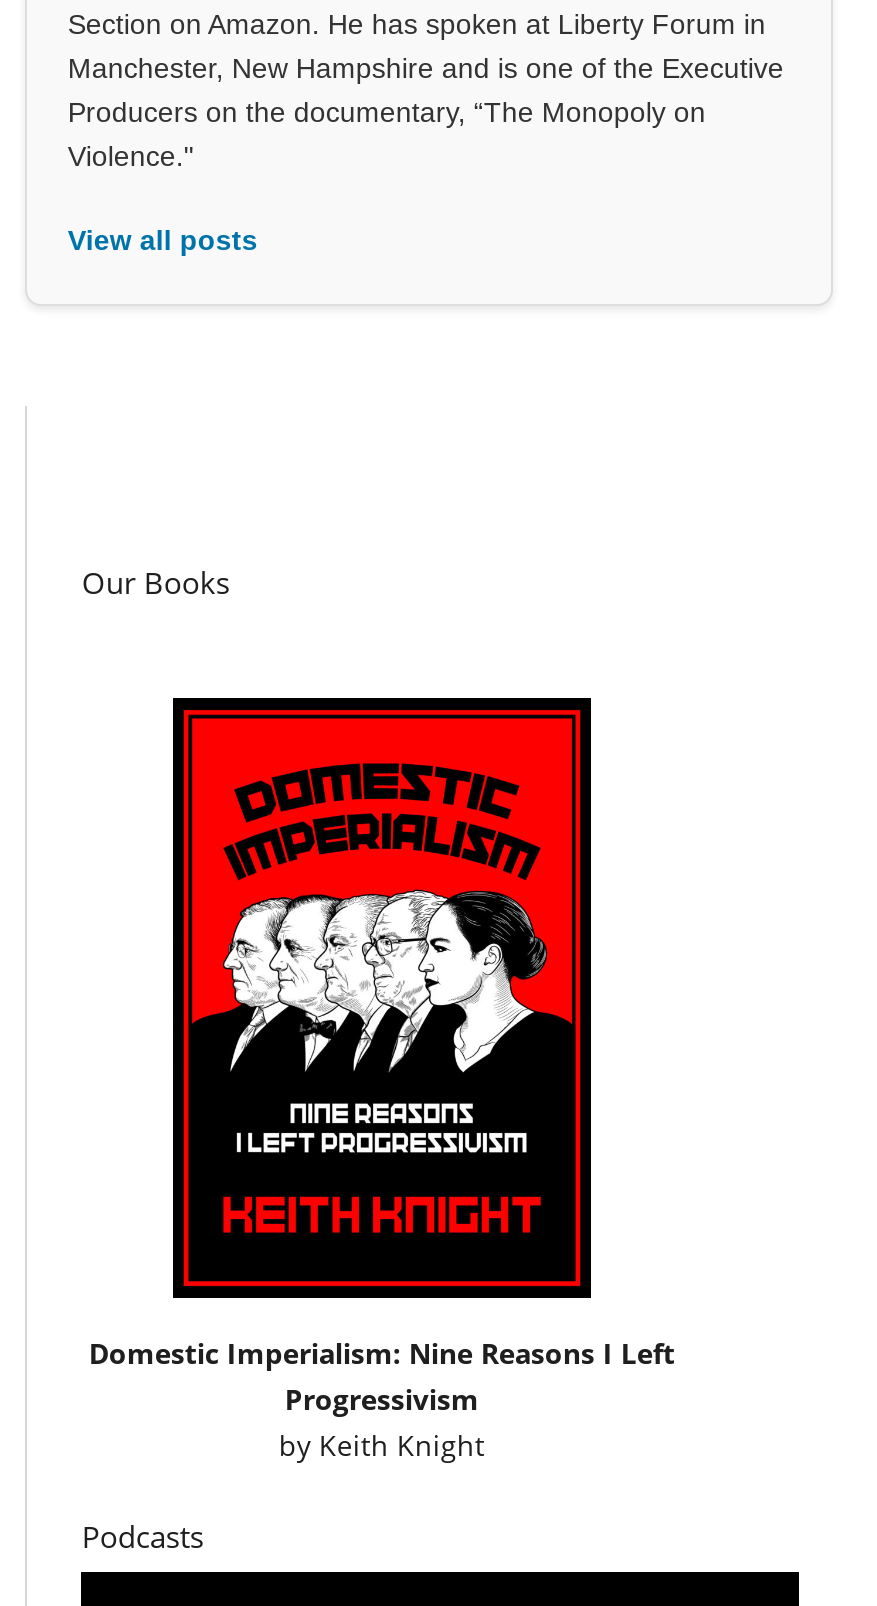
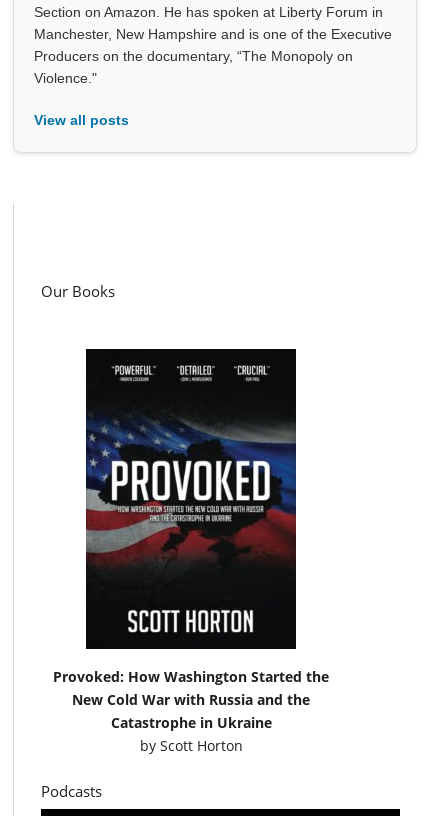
- [image]
- Domestic Imperialism: Nine Reasons I Left
- Progressivism
- by Keith Knight
+ [image]
+ Provoked: How Washington Started the
+ New Cold War with Russia and the
+ Catastrophe in Ukraine
+ by Scott Horton
